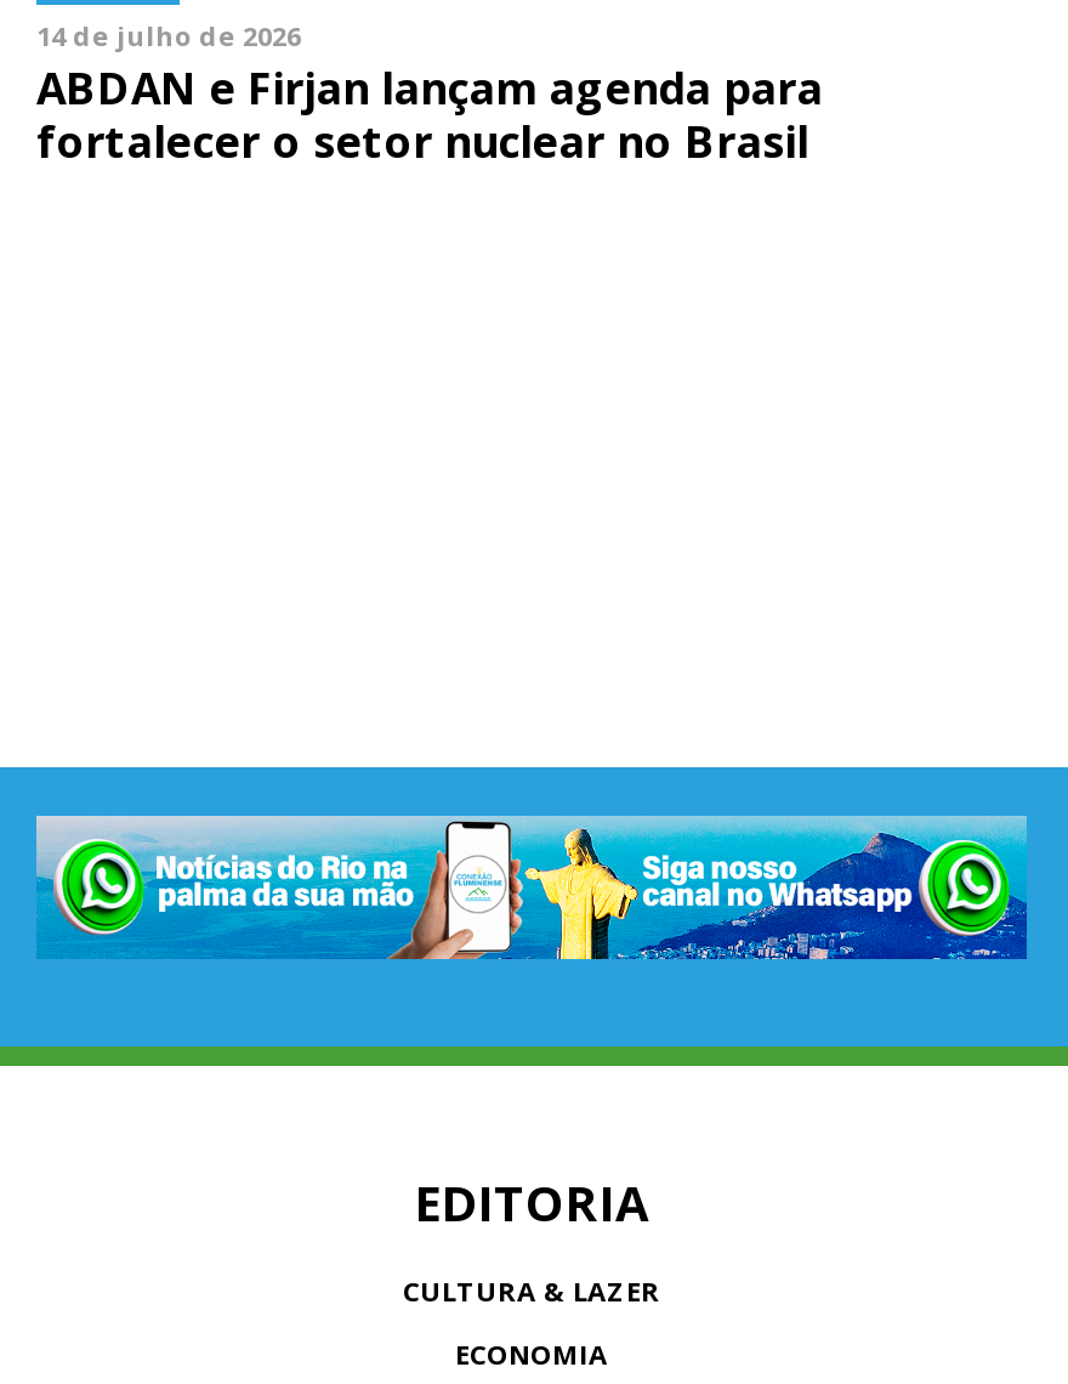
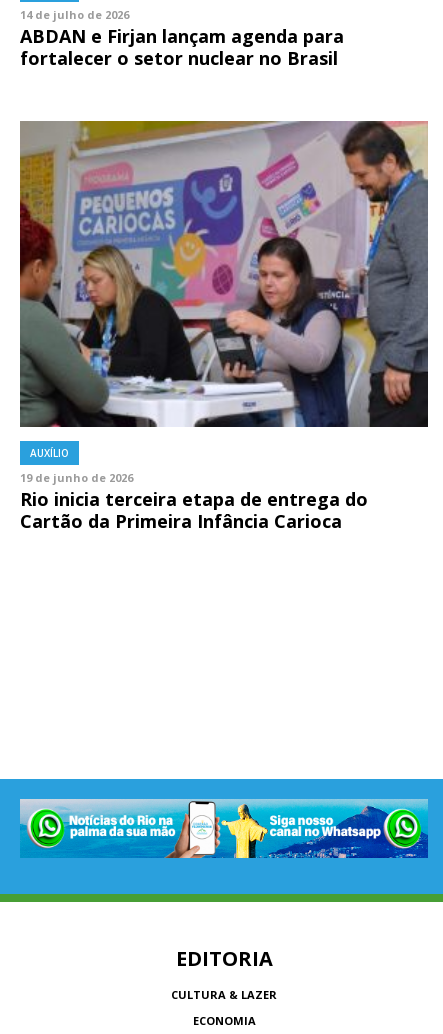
+ [image]
+ AUXÍLIO
+ 19 de junho de 2026
+ Rio inicia terceira etapa de entrega do
+ Cartão da Primeira Infância Carioca
